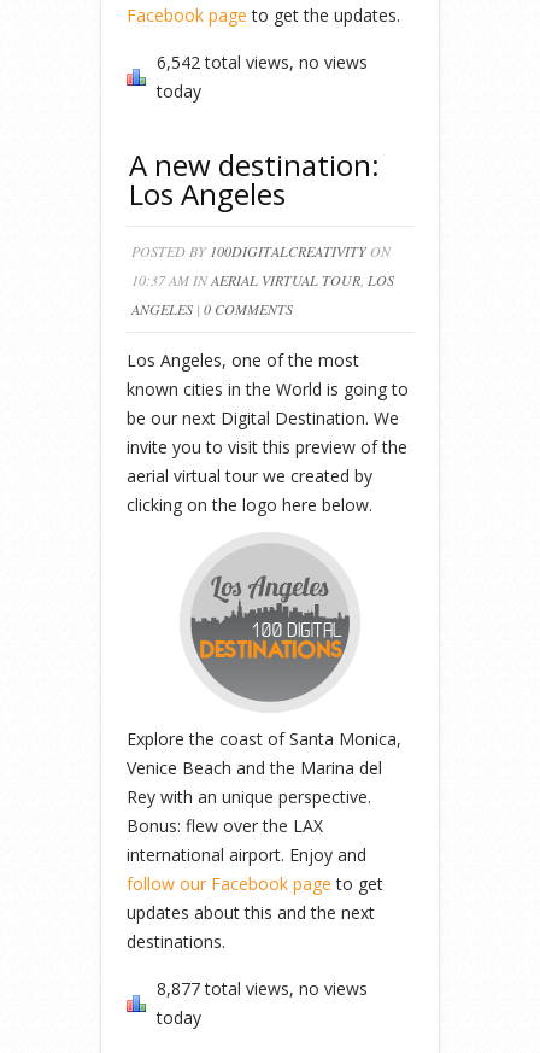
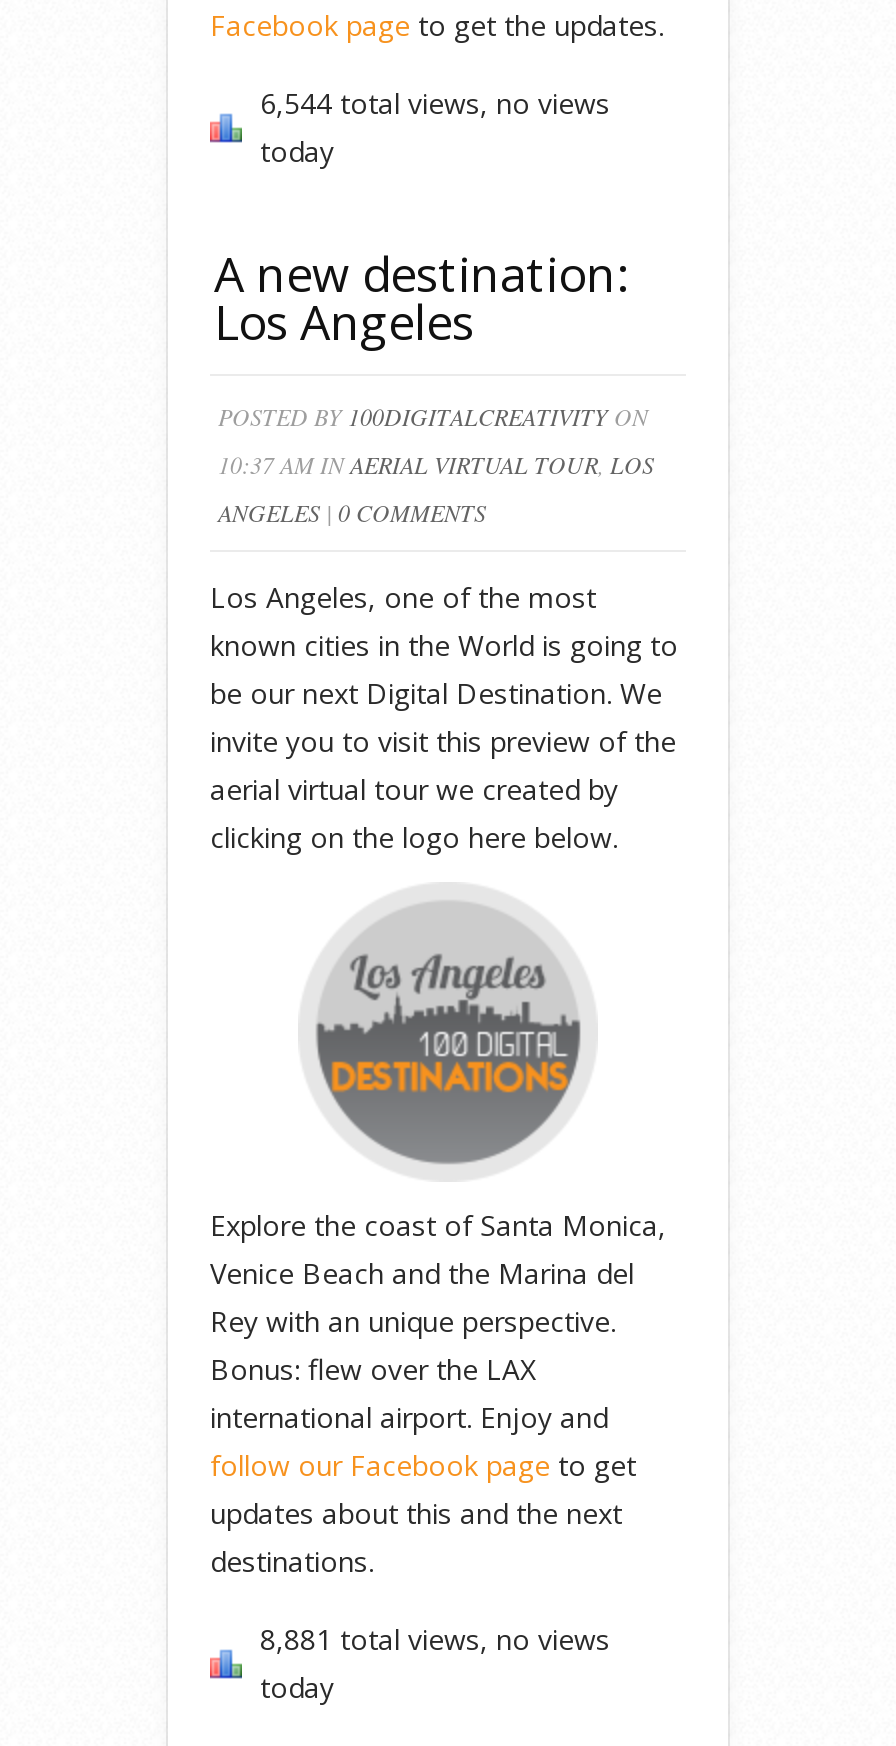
- 6,542 total views, no views
+ 6,544 total views, no views

- 8,877 total views, no views
+ 8,881 total views, no views
